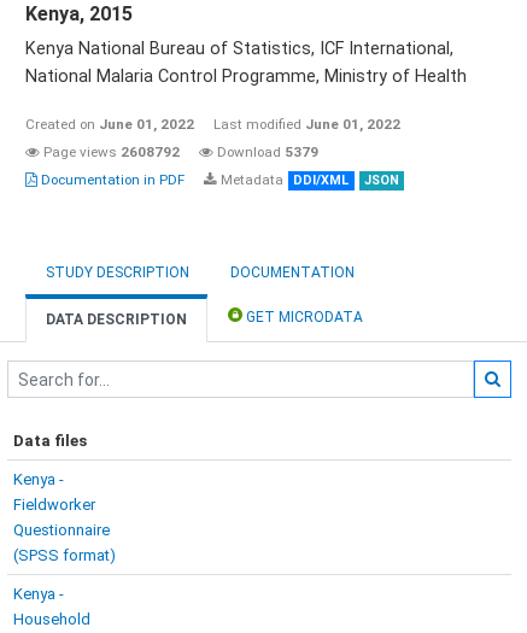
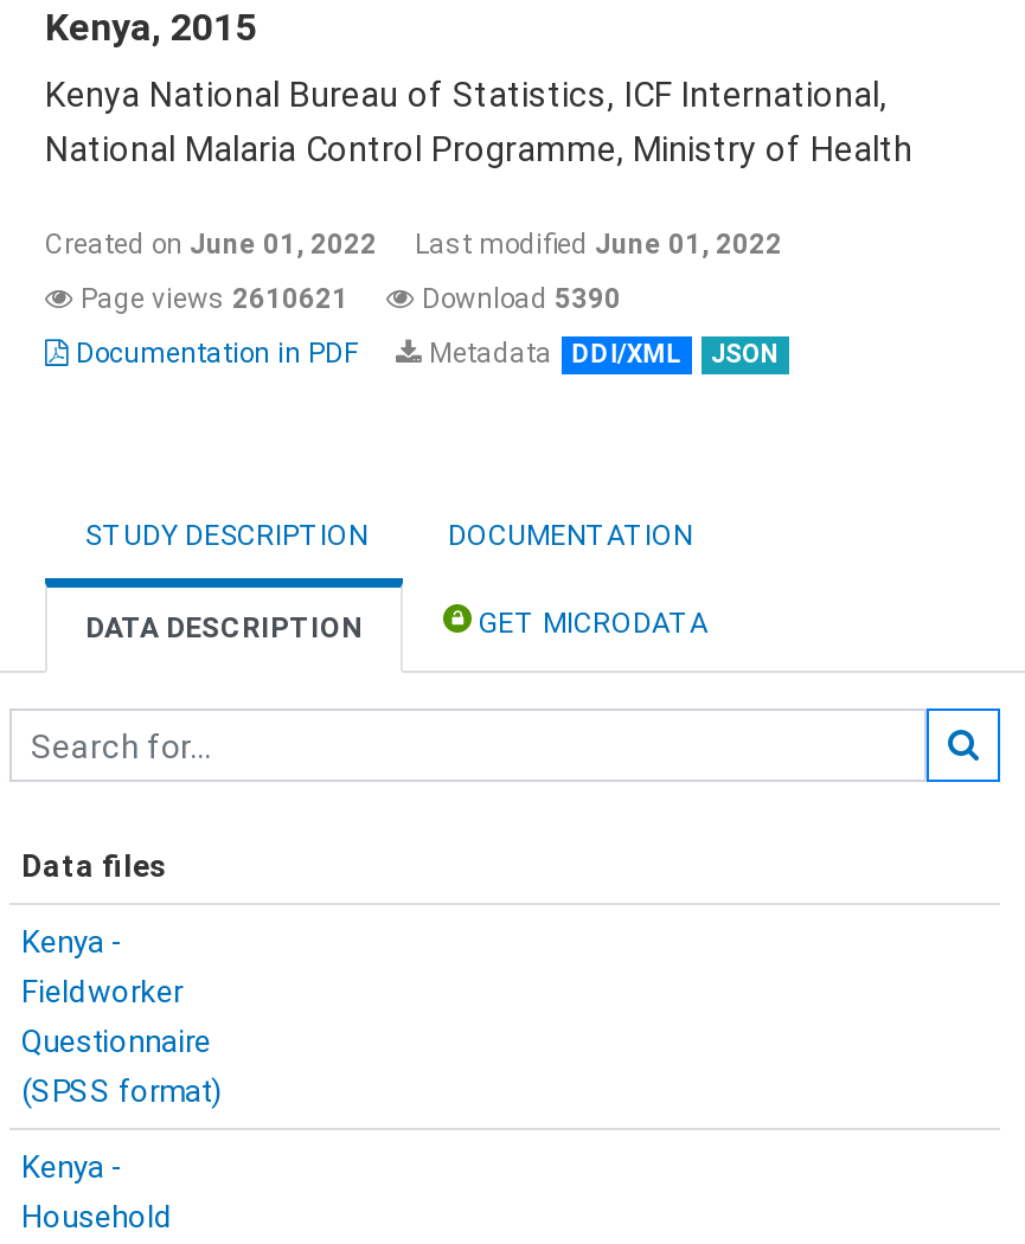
- Page views 2608792
+ Page views 2610621

- Download 5379
+ Download 5390
